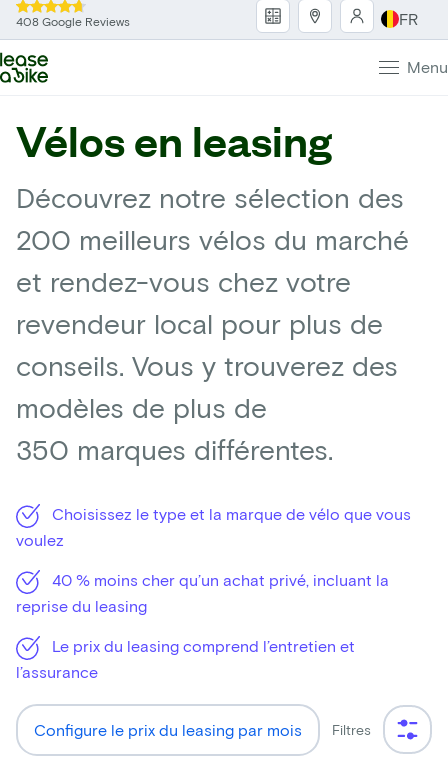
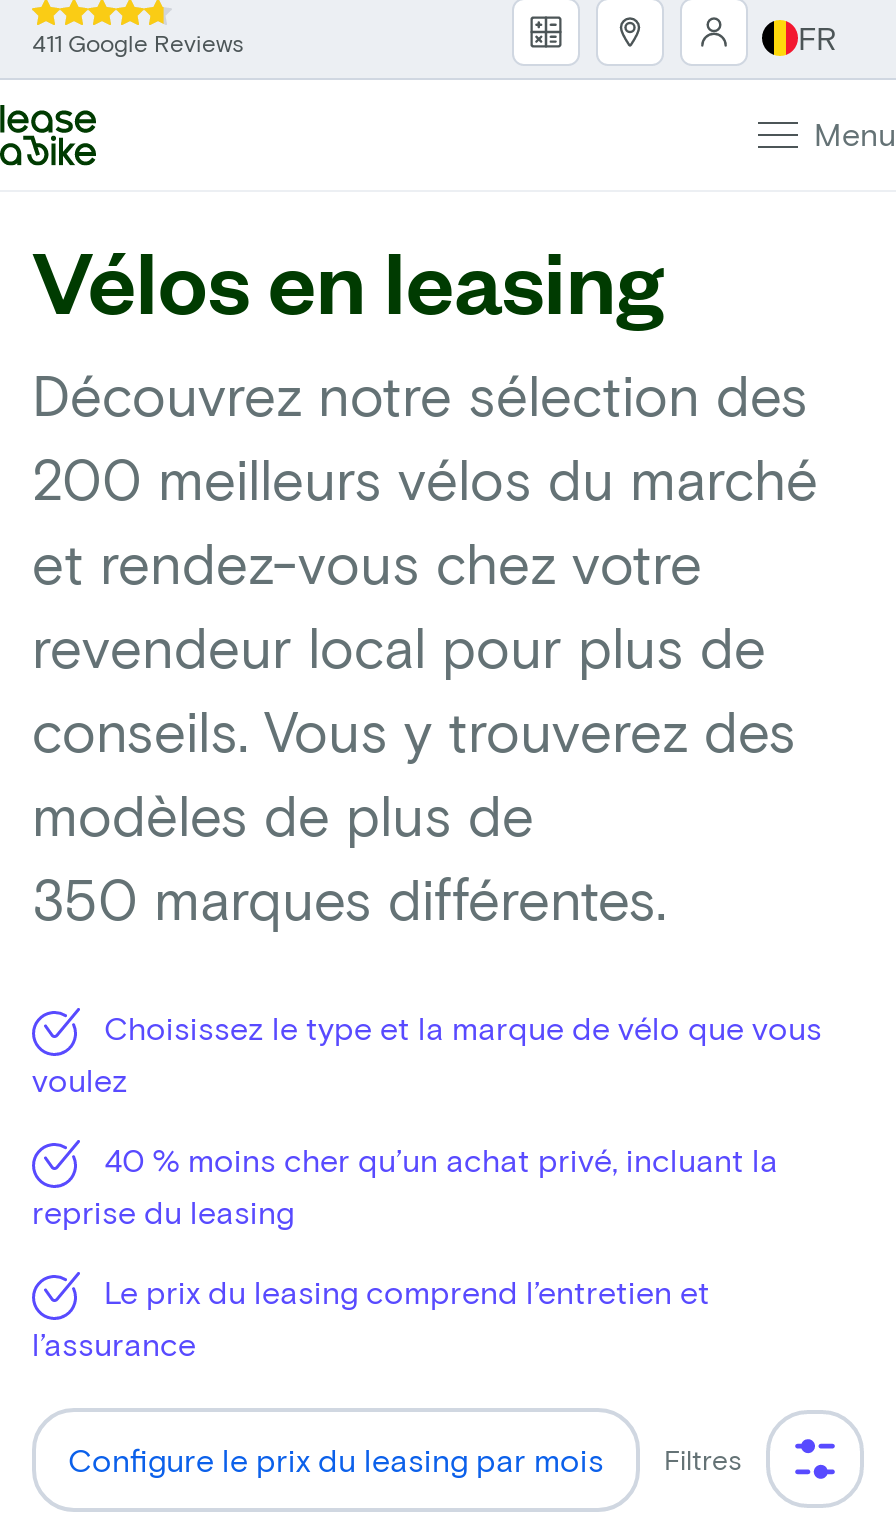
- 408 Google Reviews
+ 411 Google Reviews
